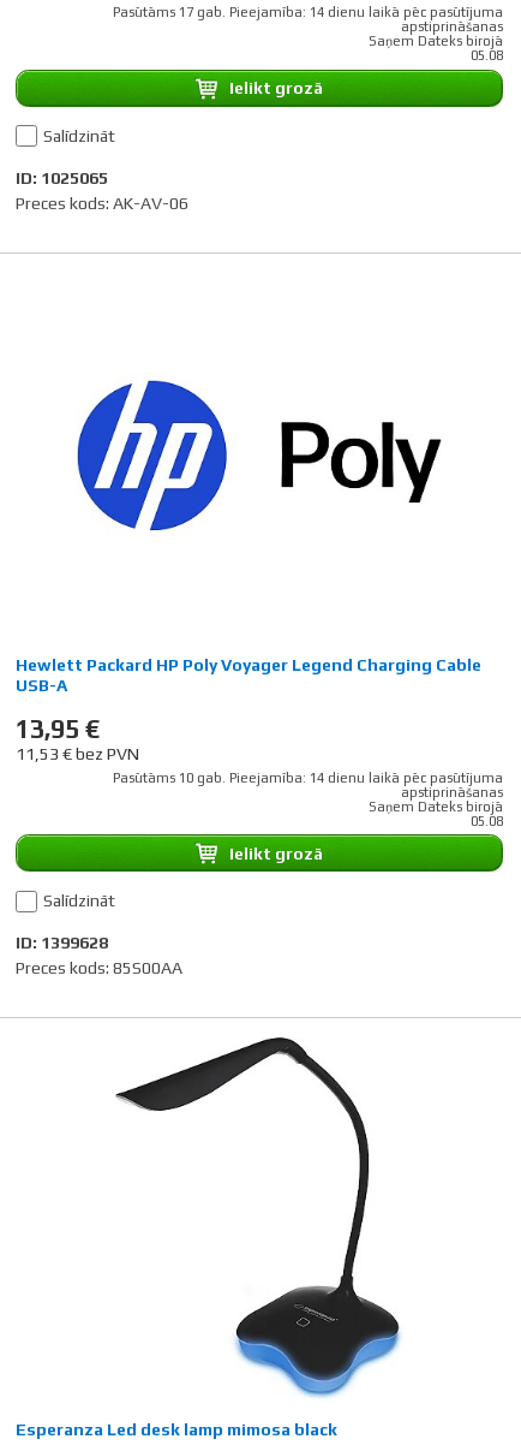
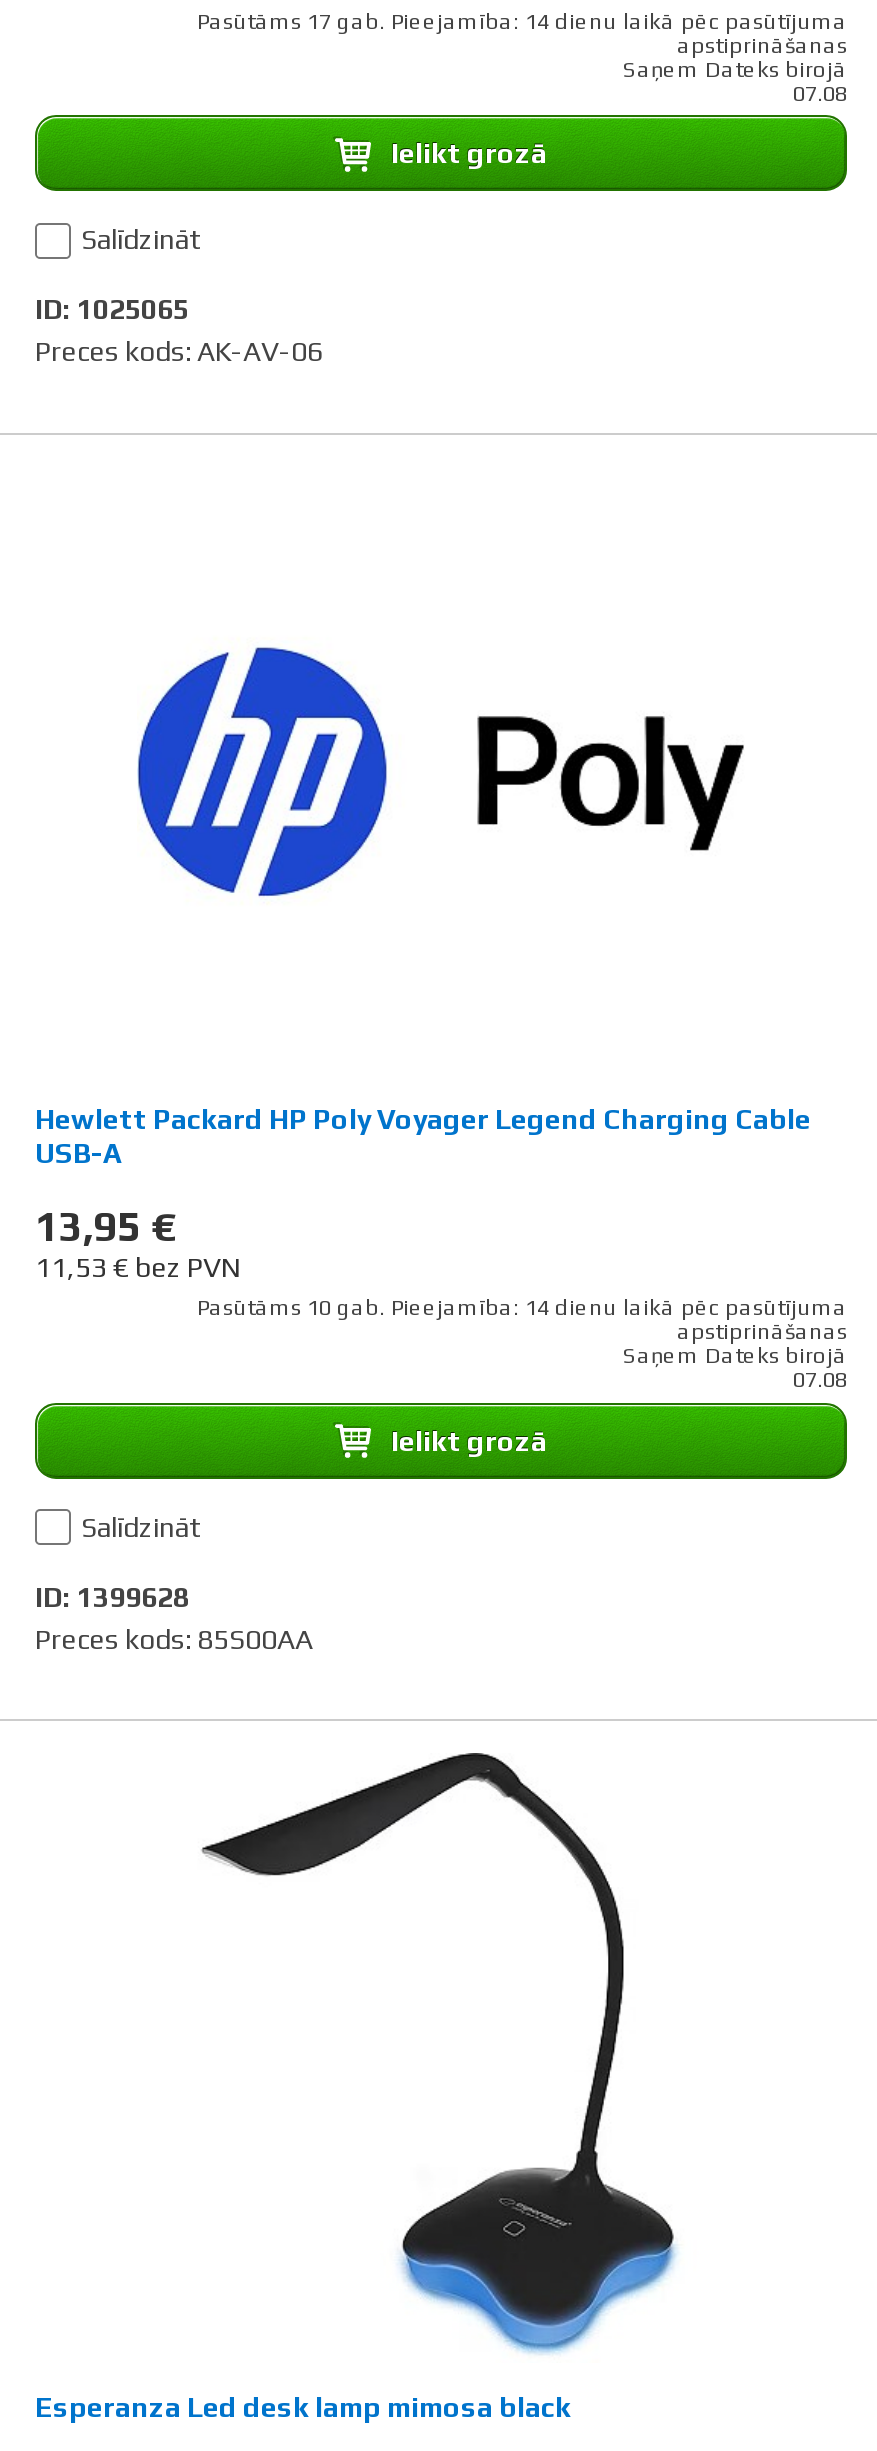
- 05.08
+ 07.08

- 05.08
+ 07.08
